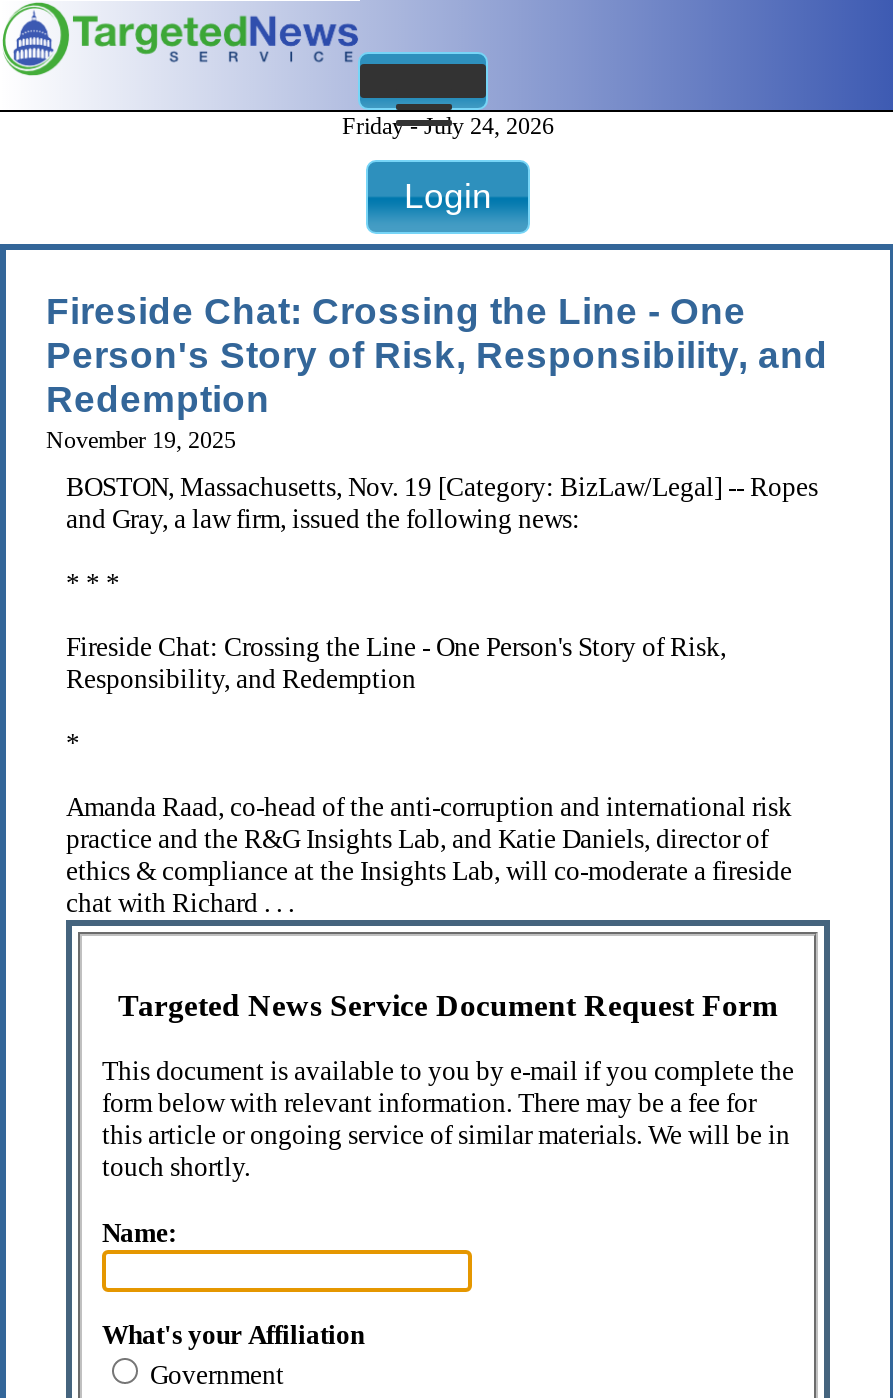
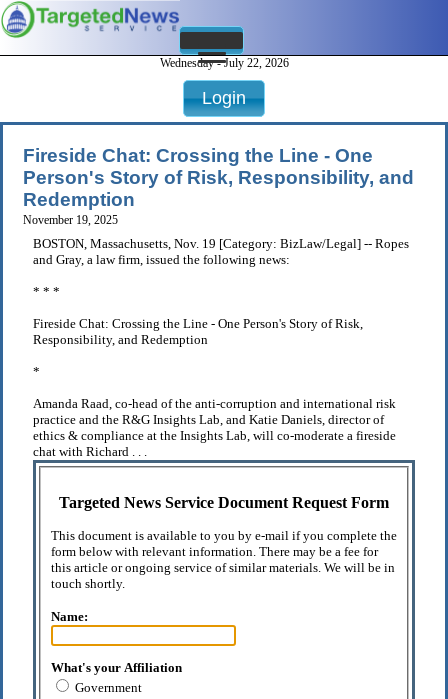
- Friday - July 24, 2026
+ Wednesday - July 22, 2026
